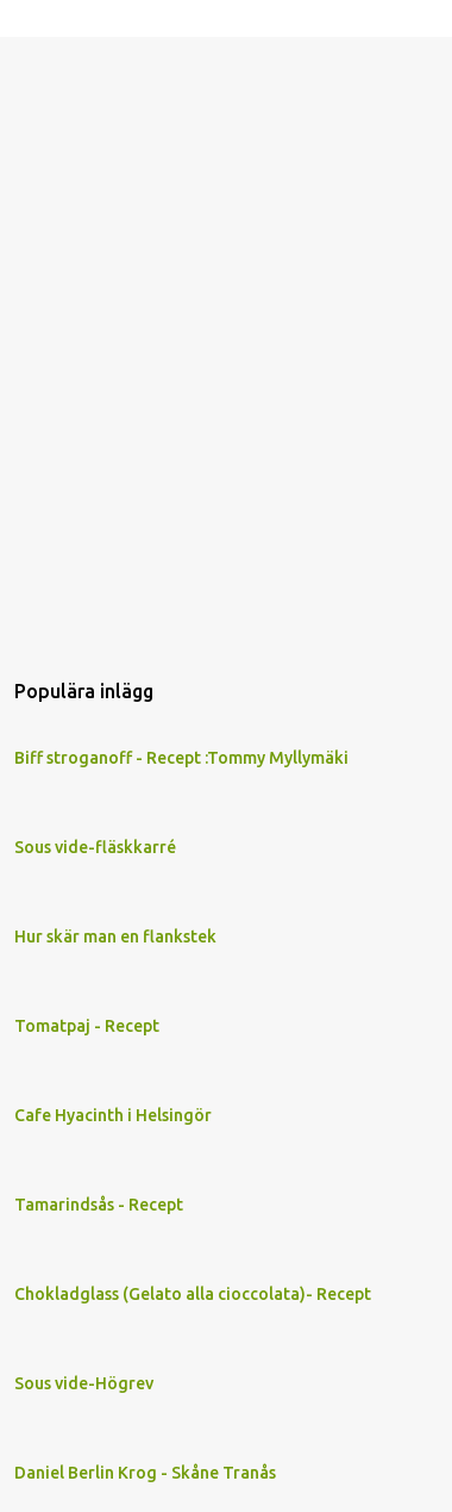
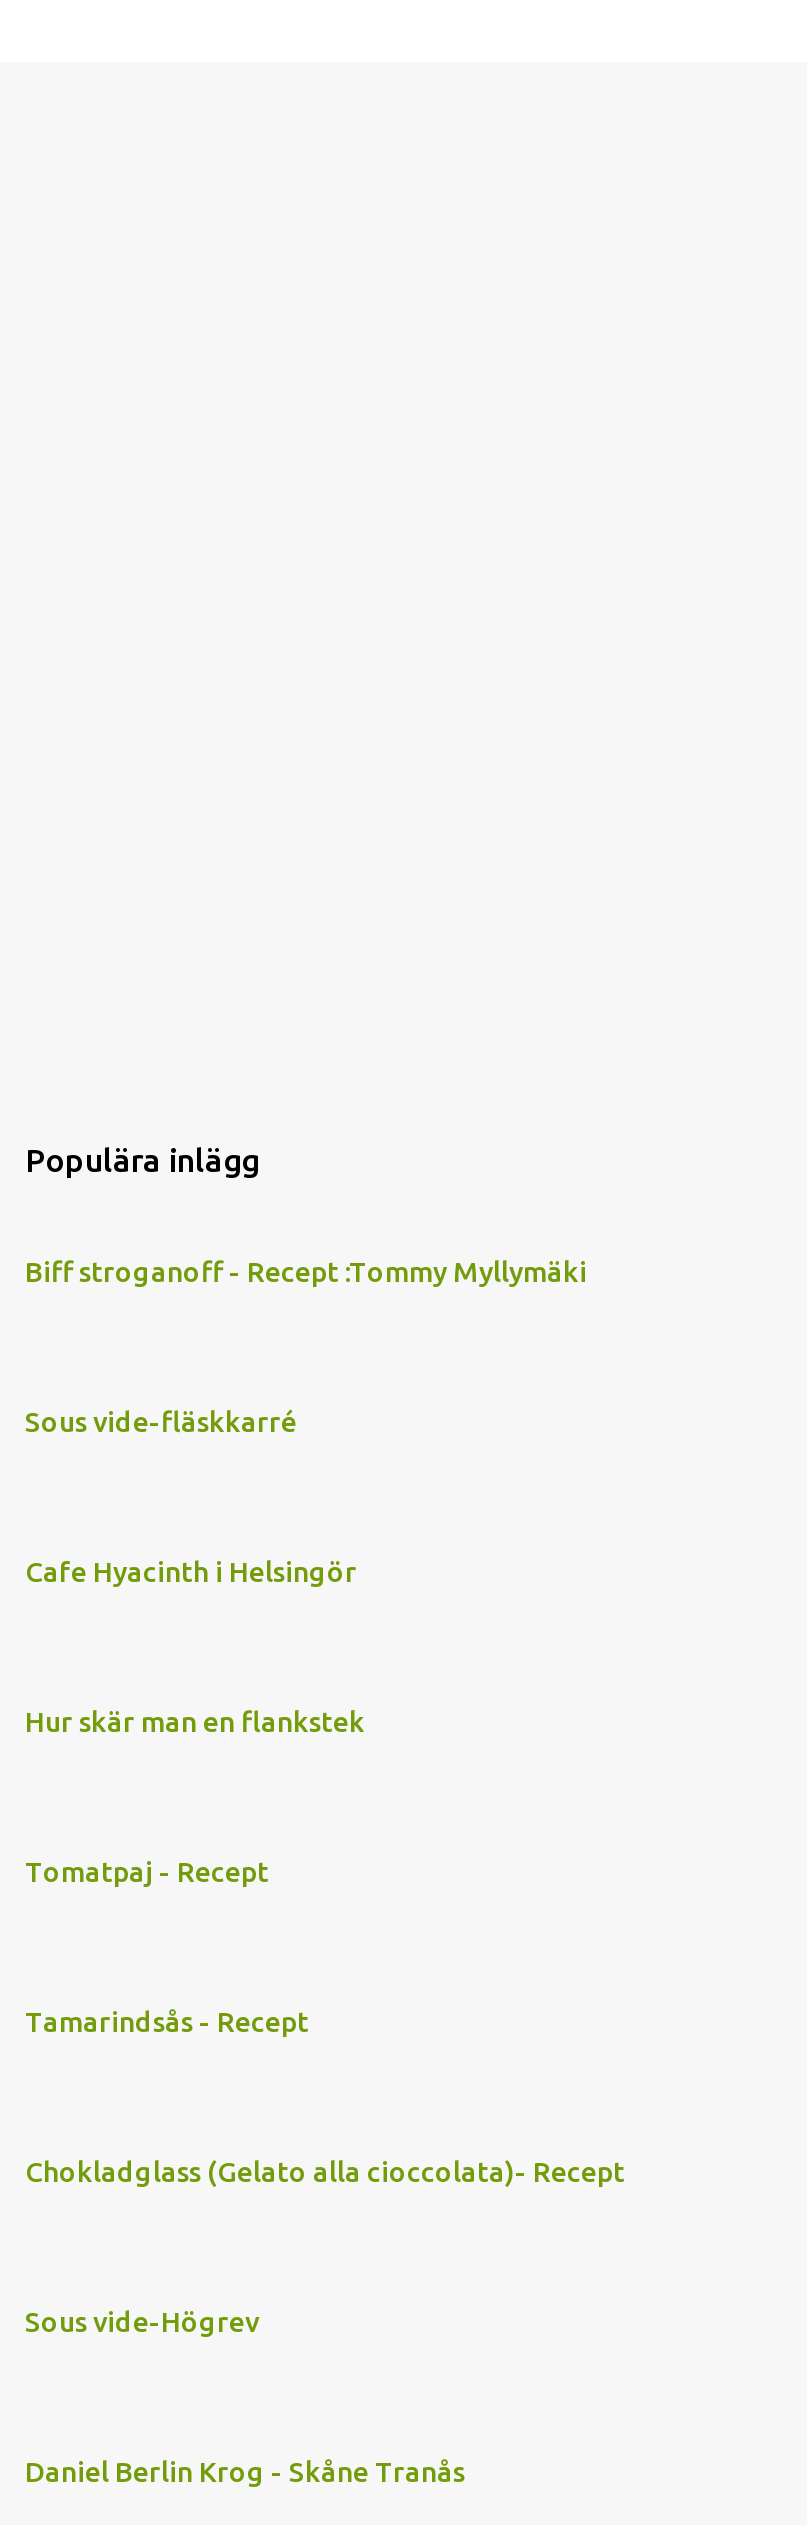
moved down: Hur skär man en flankstek | Tomatpaj - Recept

moved up: Cafe Hyacinth i Helsingör
